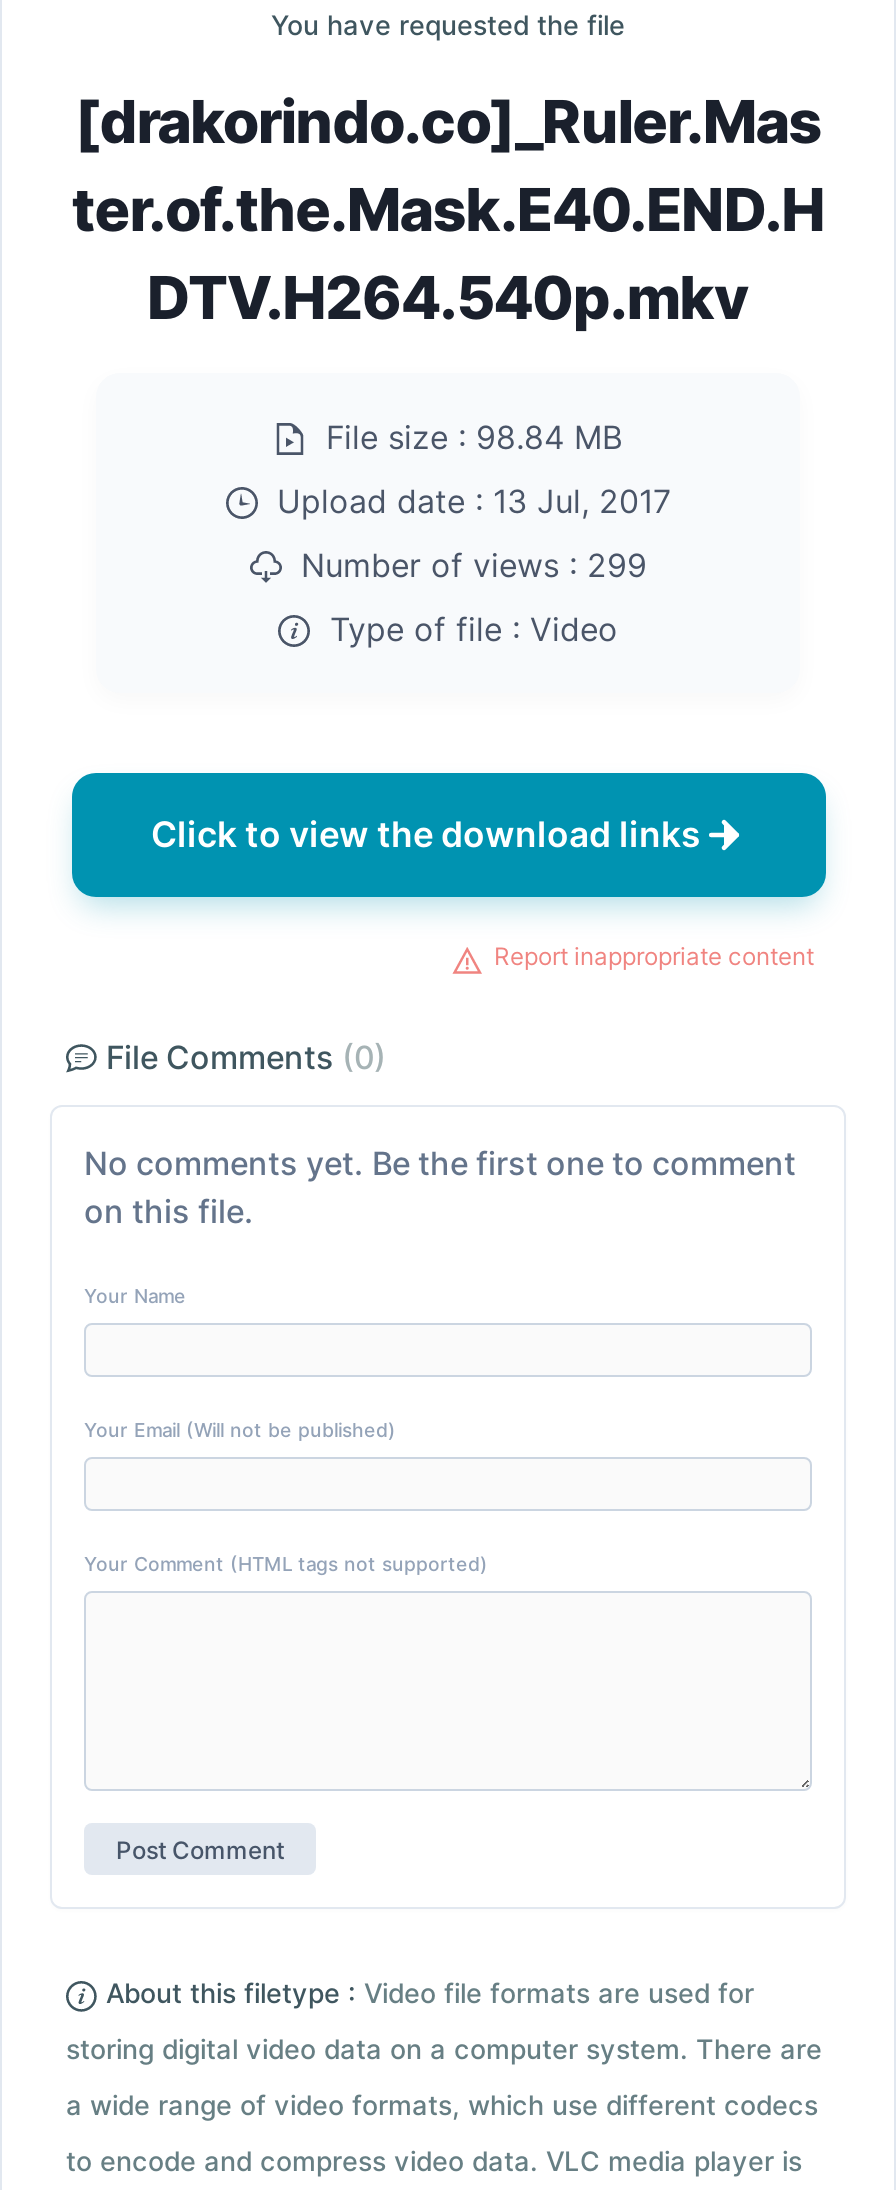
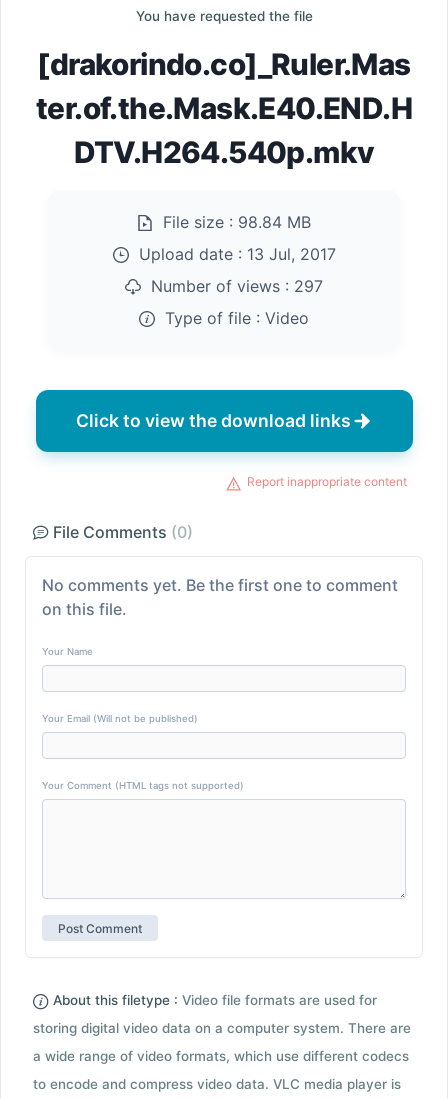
- Number of views : 299
+ Number of views : 297
